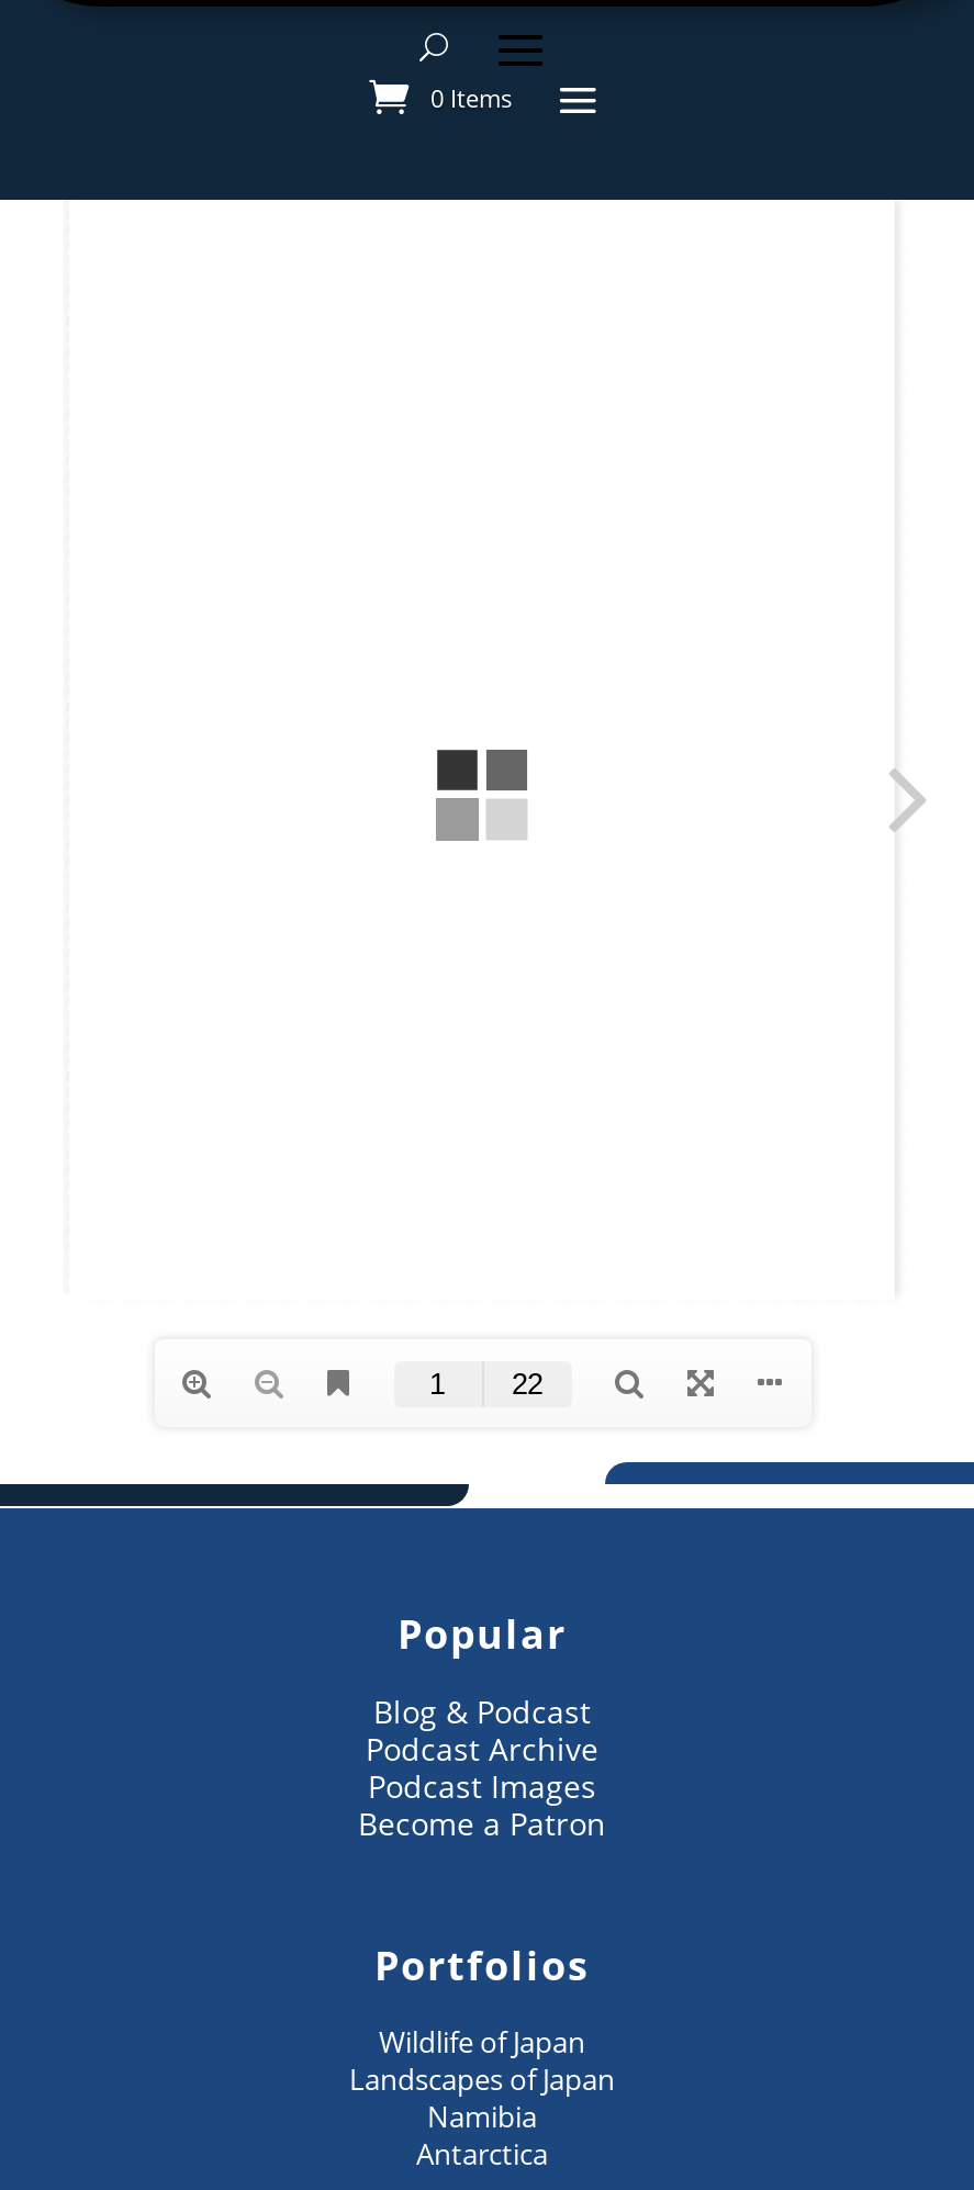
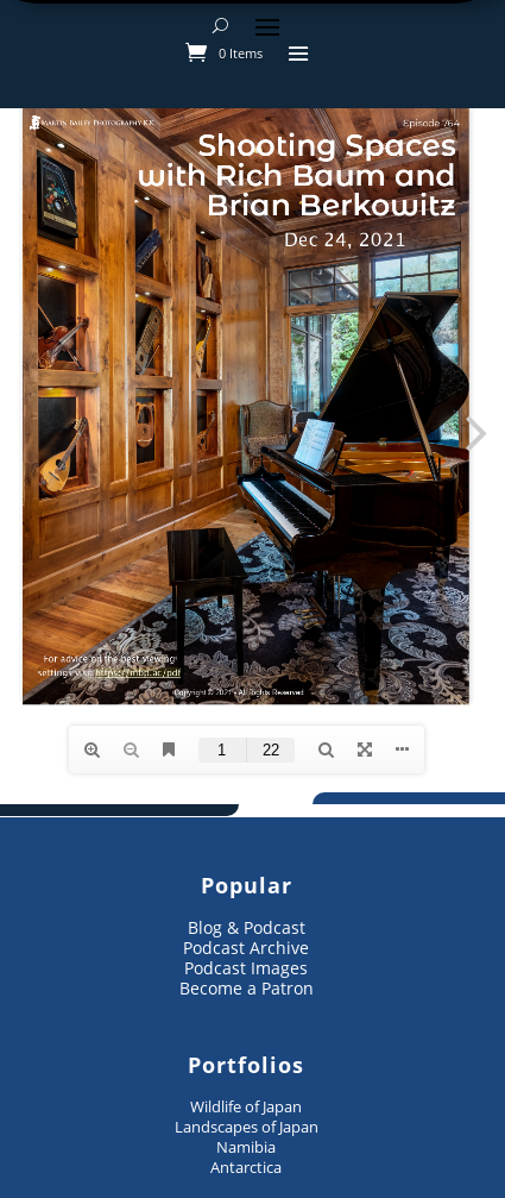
+ [image]
